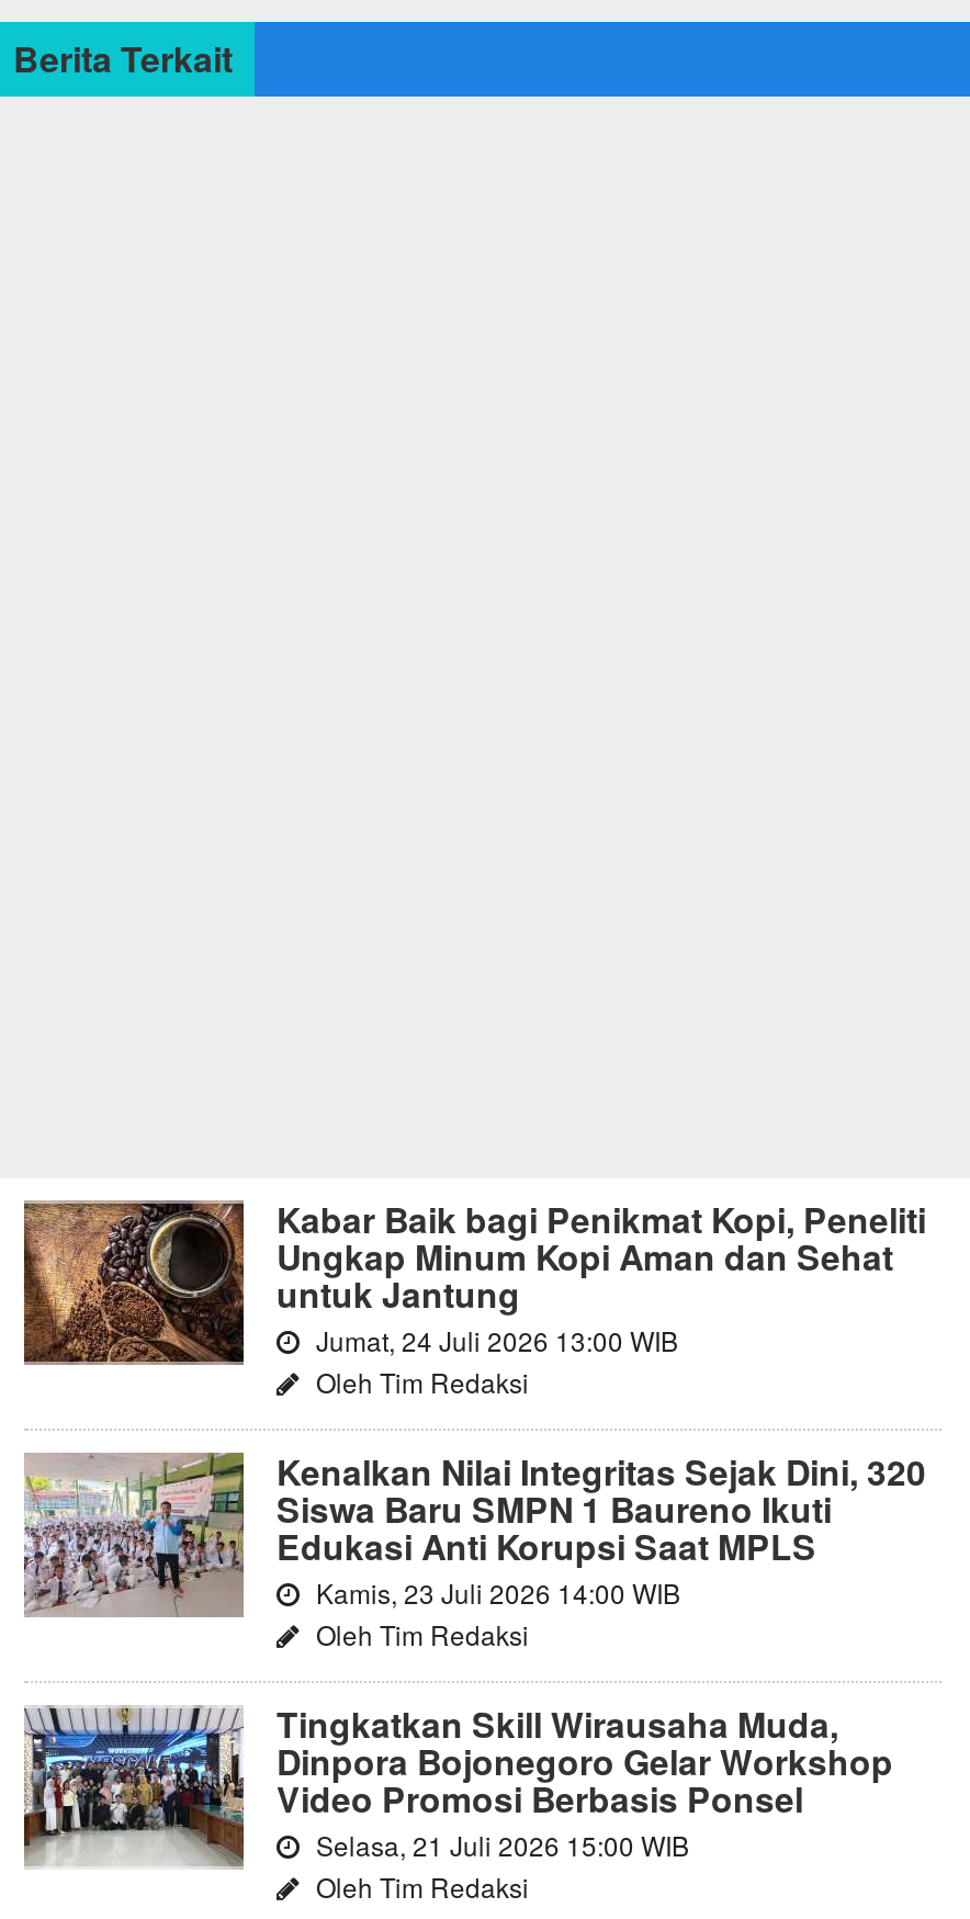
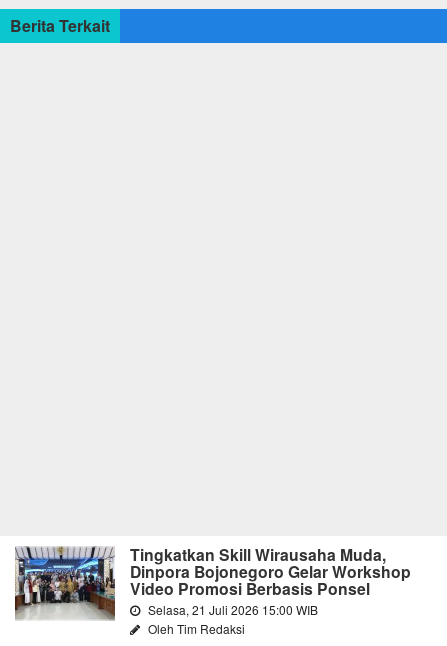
- [image]
- Kabar Baik bagi Penikmat Kopi, Peneliti
- Ungkap Minum Kopi Aman dan Sehat
- untuk Jantung
- Jumat, 24 Juli 2026 13:00 WIB
- Oleh Tim Redaksi
- Kenalkan Nilai Integritas Sejak Dini, 320
- Siswa Baru SMPN 1 Baureno Ikuti
- Edukasi Anti Korupsi Saat MPLS
- Kamis, 23 Juli 2026 14:00 WIB
- Oleh Tim Redaksi

- [image]
